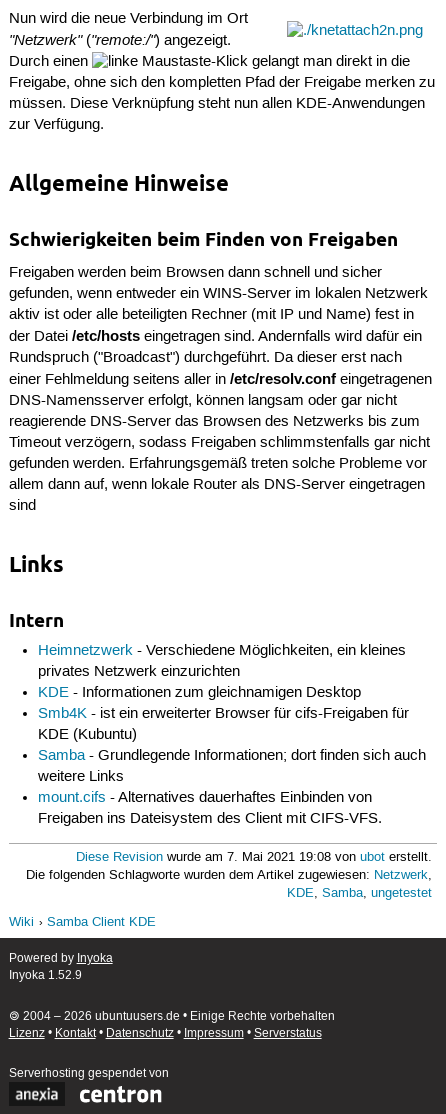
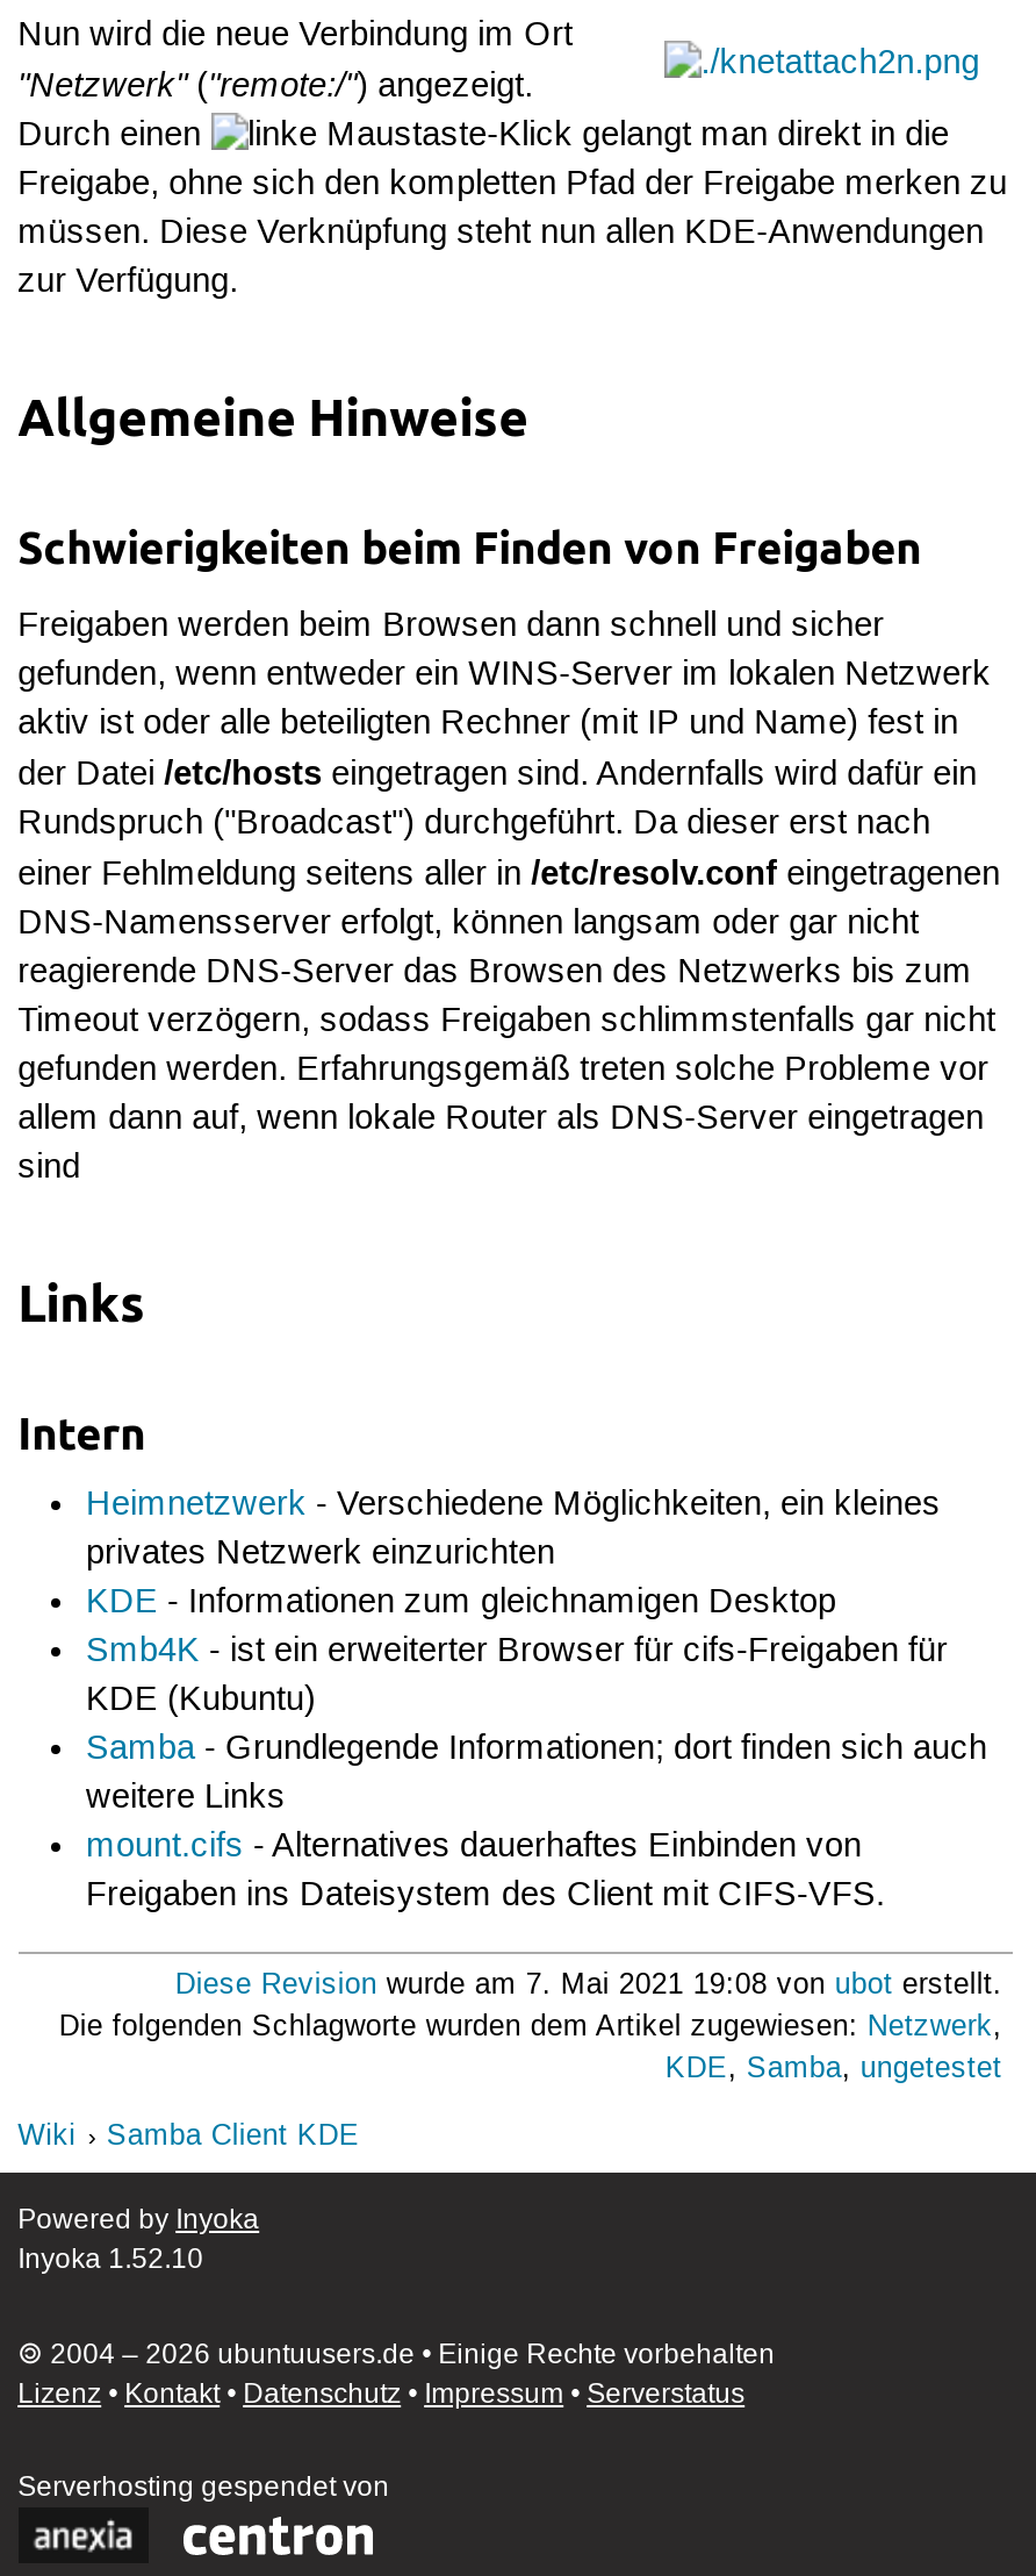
- Inyoka 1.52.9
+ Inyoka 1.52.10
